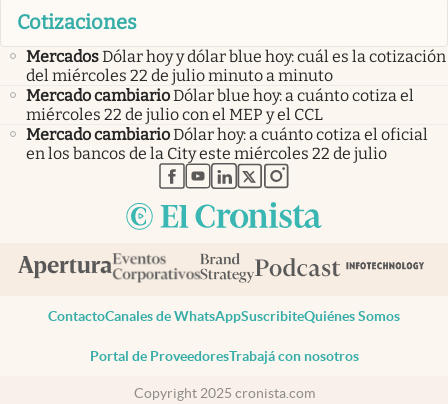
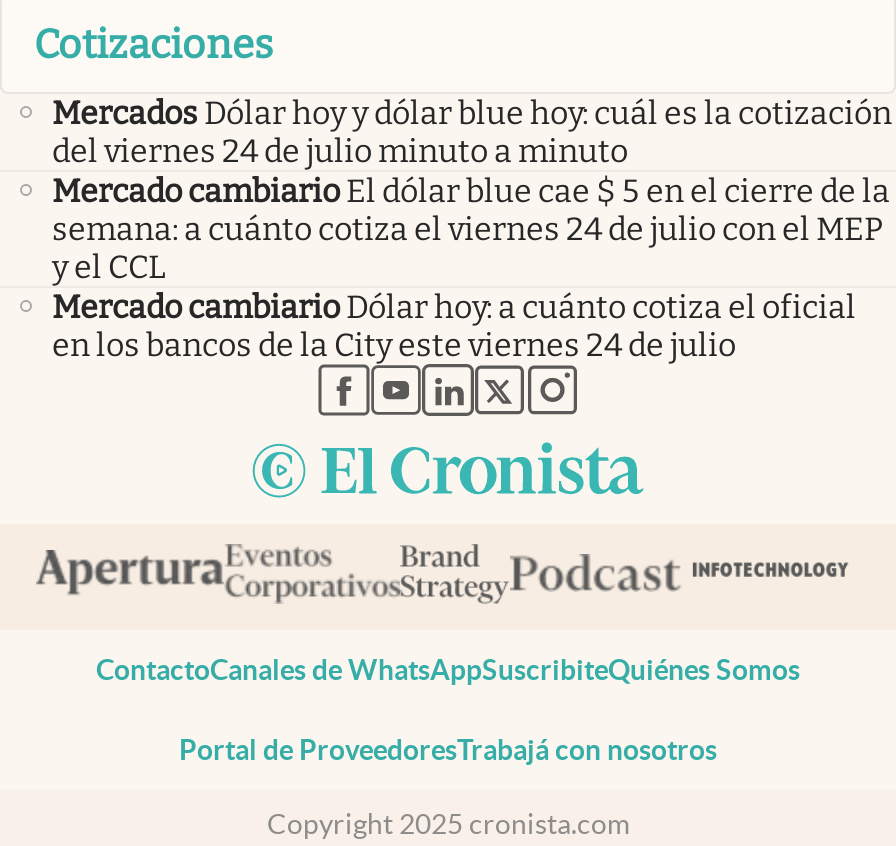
- del miércoles 22 de julio minuto a minuto
- Mercado cambiario Dólar blue hoy: a cuánto cotiza el
- miércoles 22 de julio con el MEP y el CCL
+ del viernes 24 de julio minuto a minuto
+ Mercado cambiario El dólar blue cae $ 5 en el cierre de la
+ semana: a cuánto cotiza el viernes 24 de julio con el MEP
+ y el CCL

- en los bancos de la City este miércoles 22 de julio
+ en los bancos de la City este viernes 24 de julio
